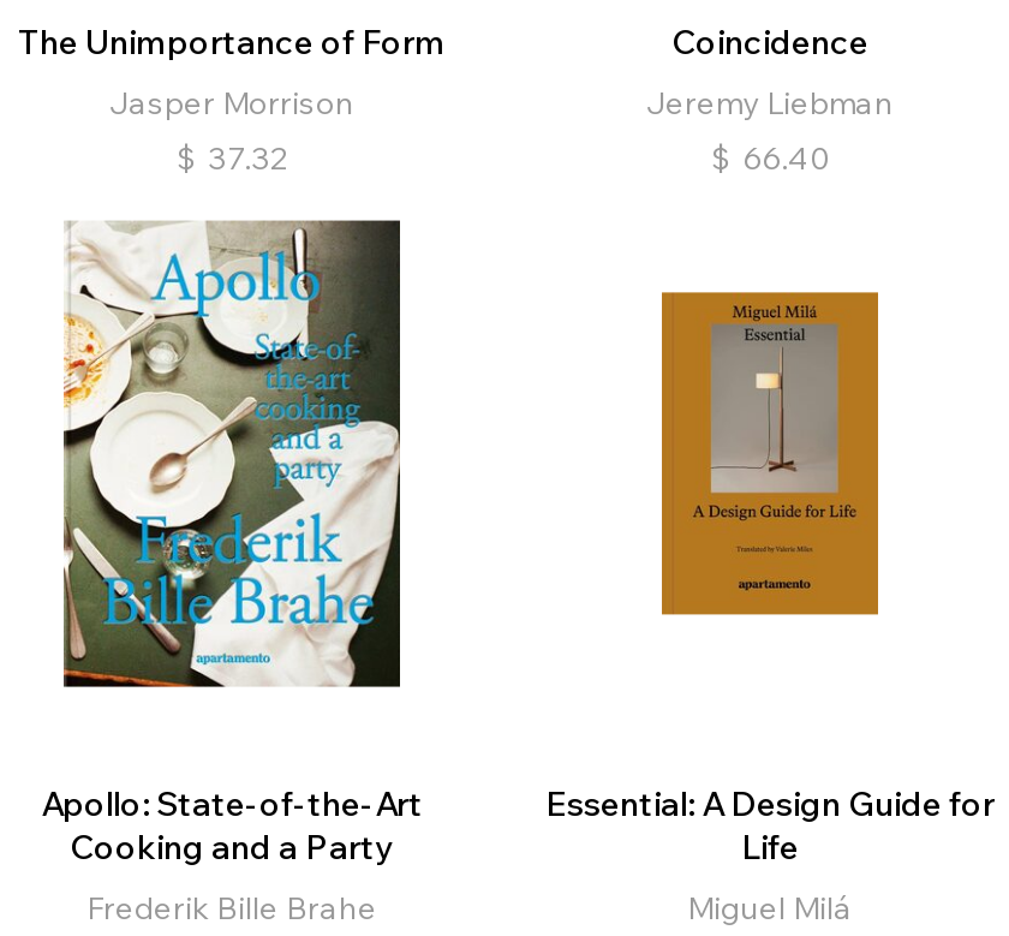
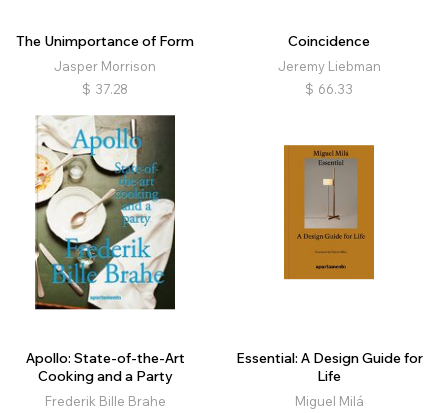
- $ 37.32
+ $ 37.28

- $ 66.40
+ $ 66.33
